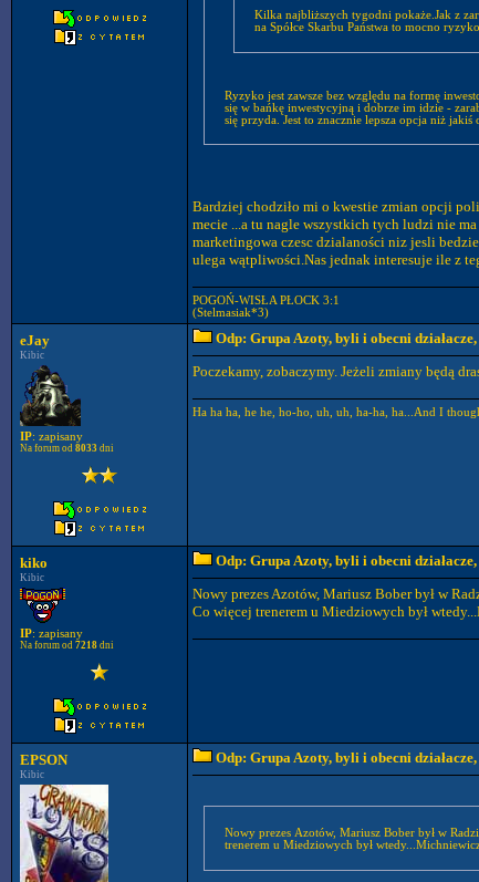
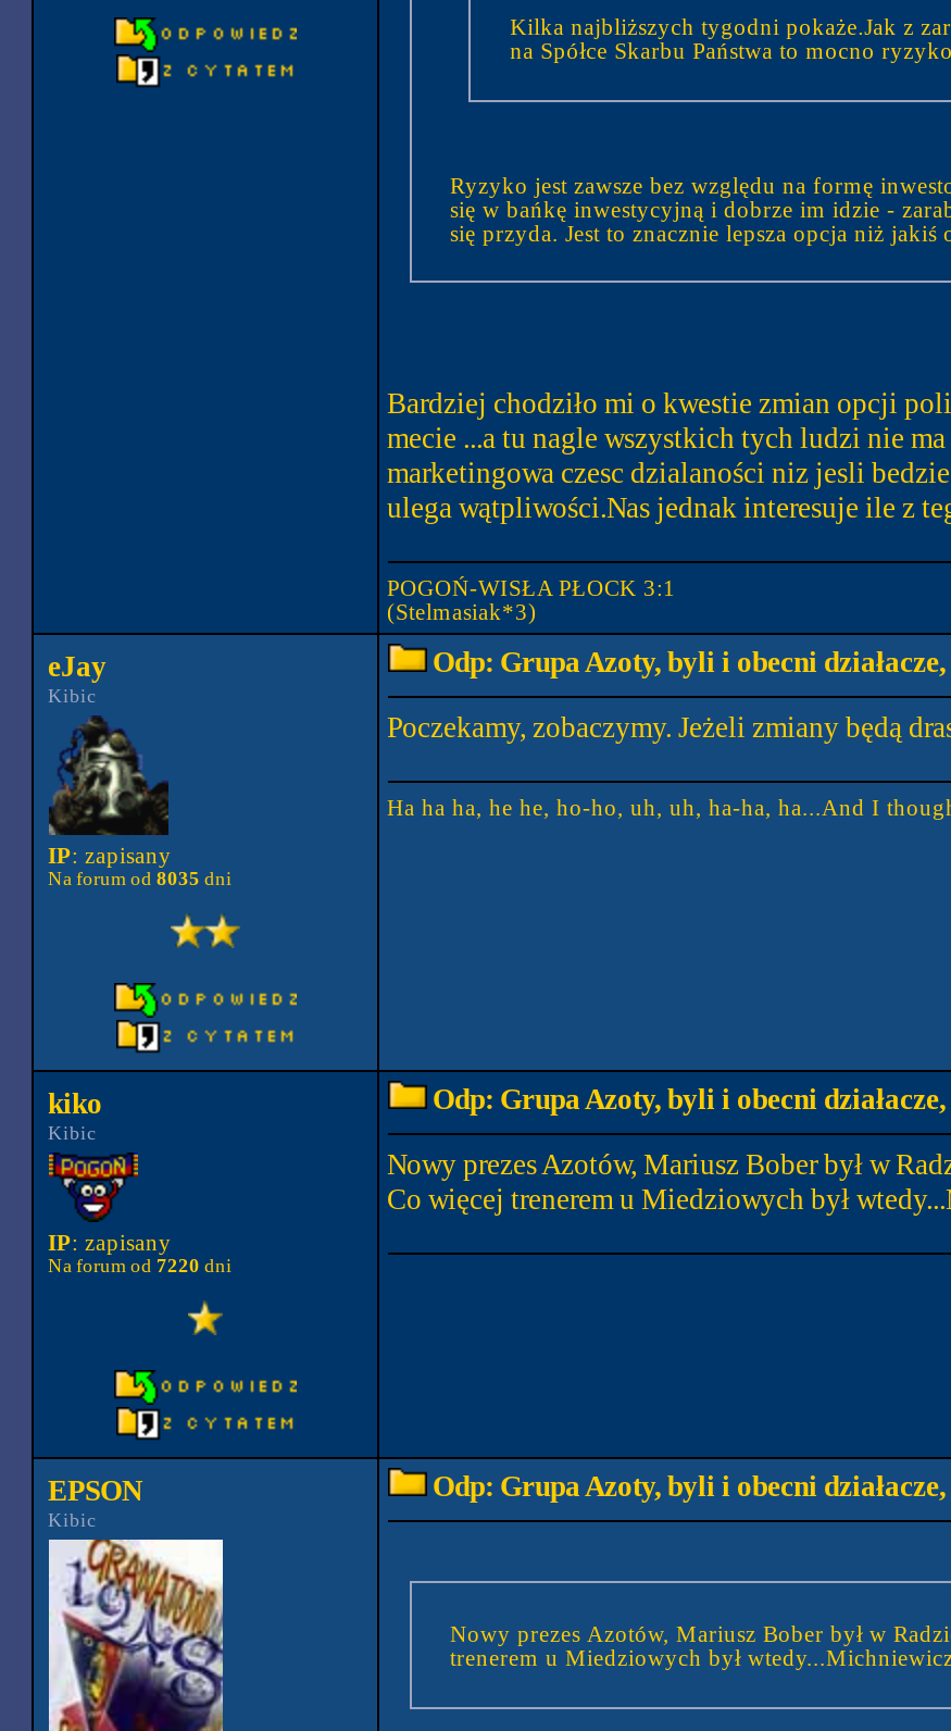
- Na forum od 8033 dni
+ Na forum od 8035 dni

- Na forum od 7218 dni
+ Na forum od 7220 dni
